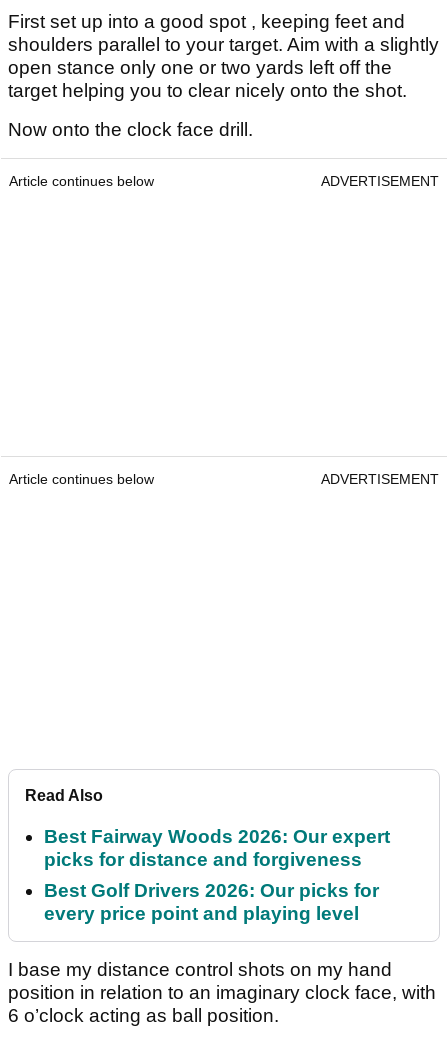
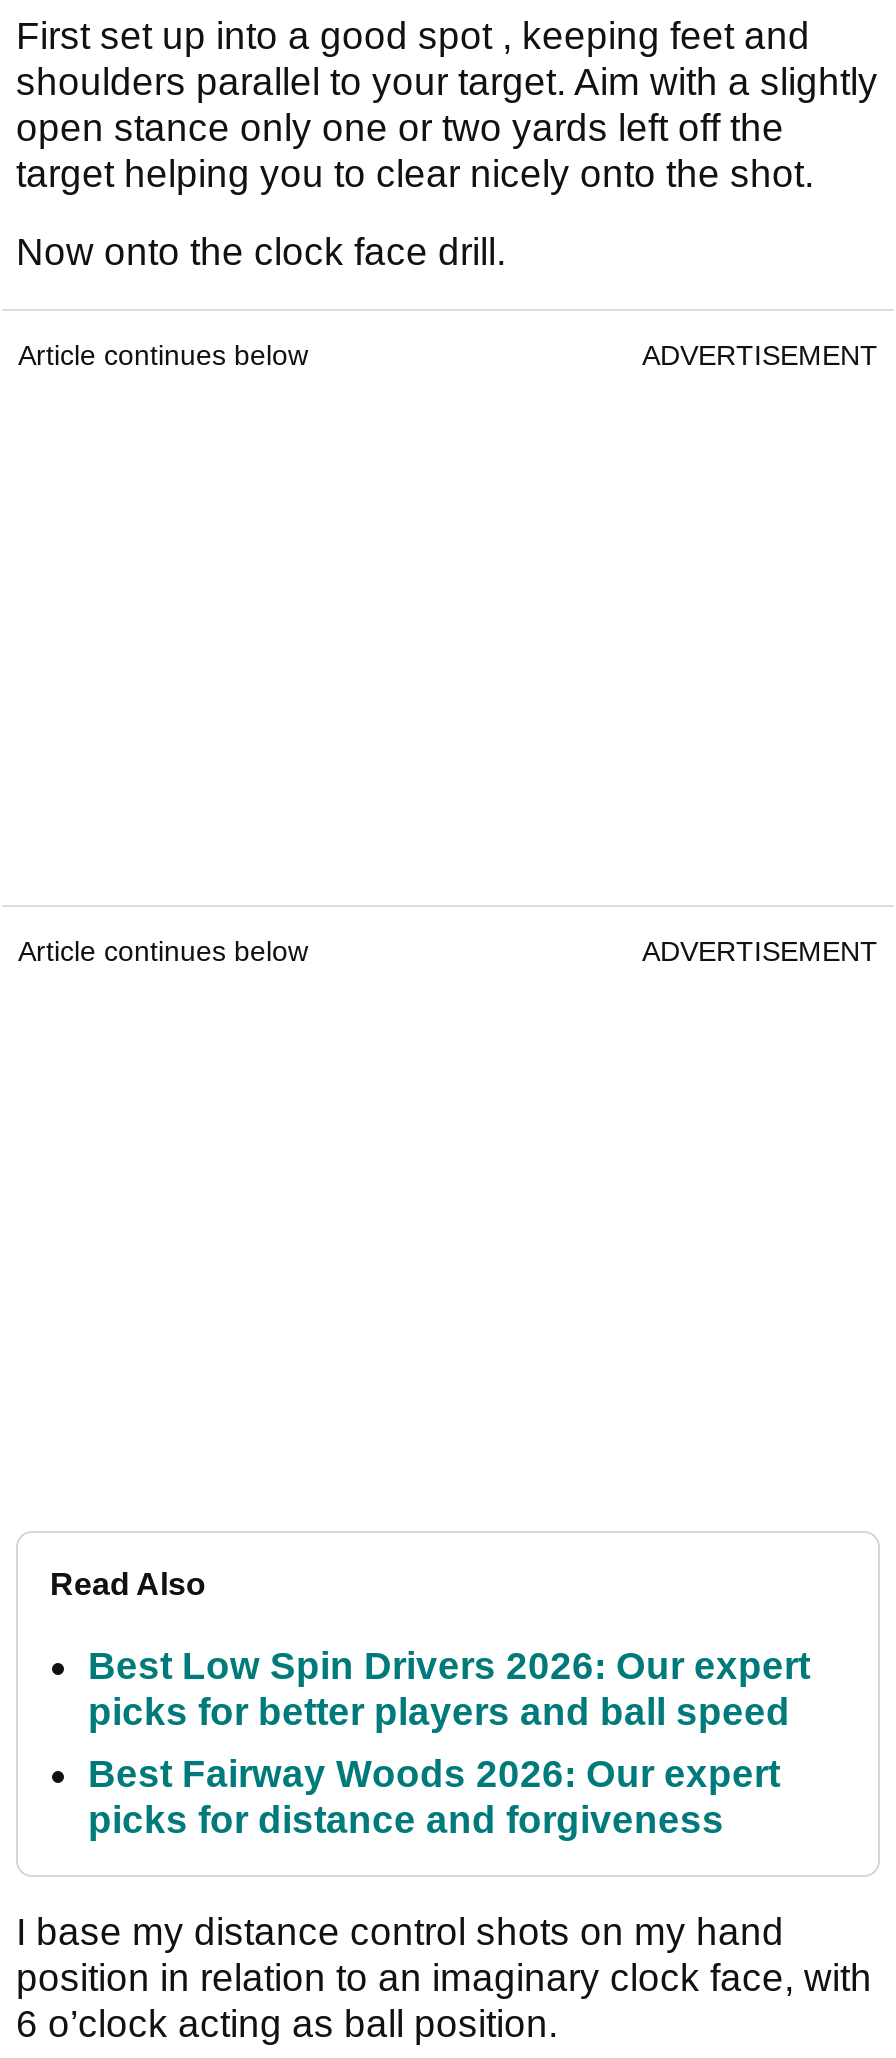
+ Best Low Spin Drivers 2026: Our expert
+ picks for better players and ball speed

moved down: Best Fairway Woods 2026: Our expert | picks for distance and forgiveness

- Best Golf Drivers 2026: Our picks for
- every price point and playing level
